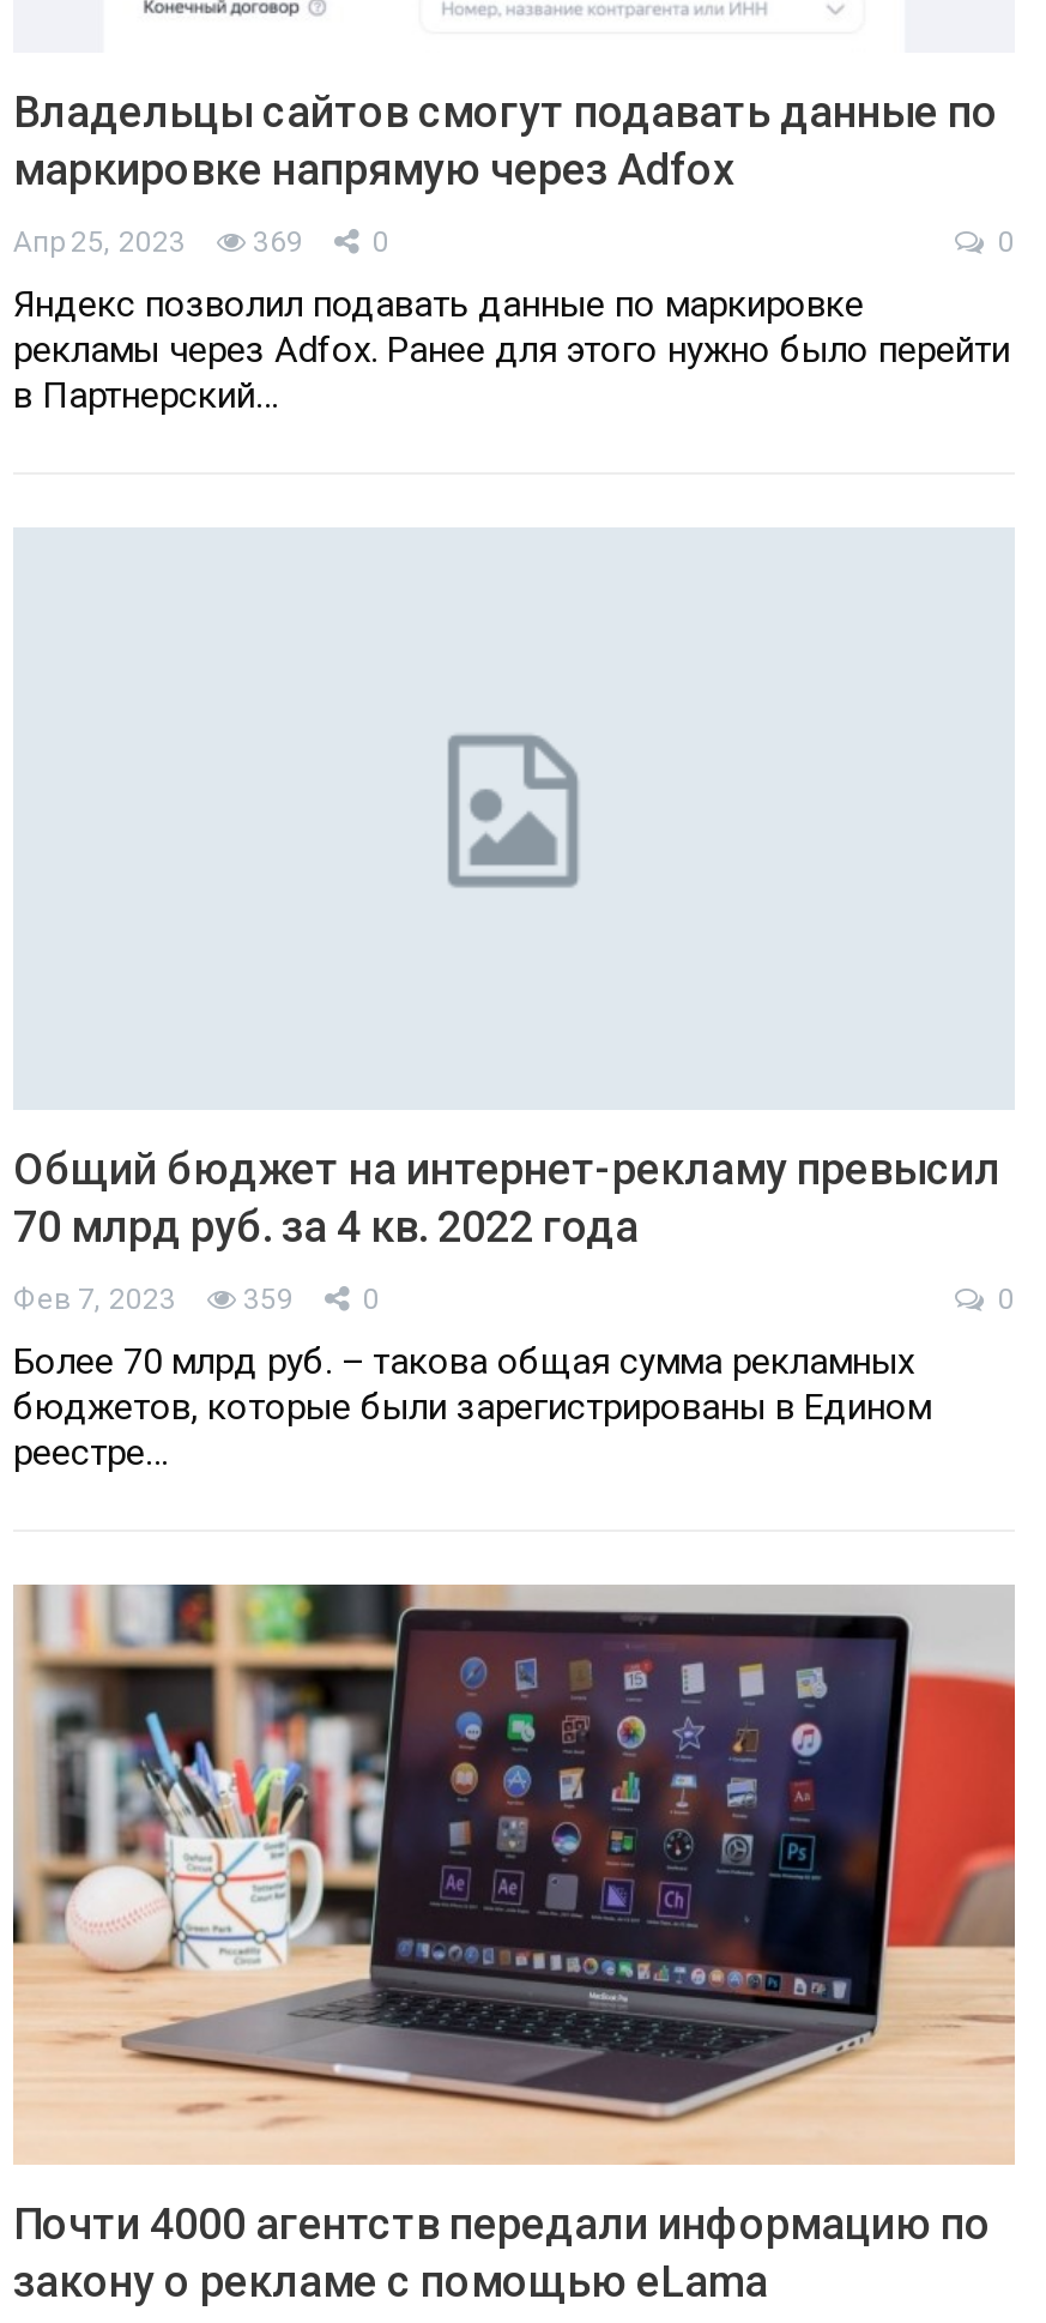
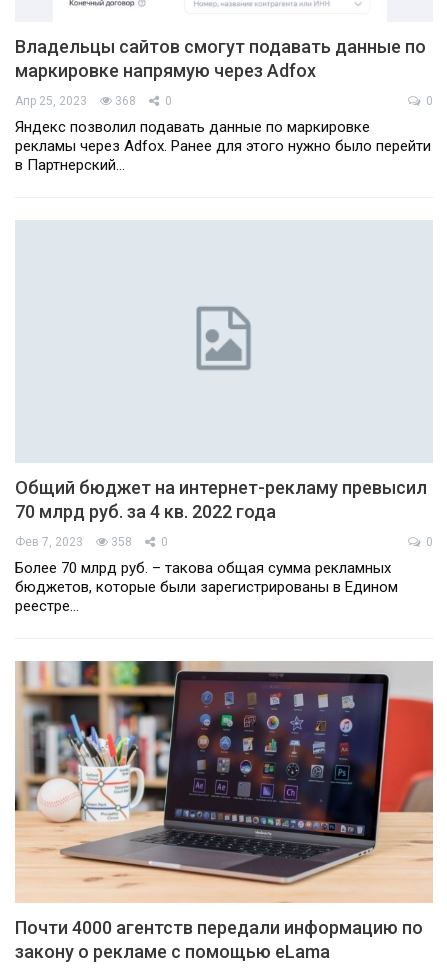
- Апр 25, 2023 369 0
+ Апр 25, 2023 368 0

- Фев 7, 2023 359 0
+ Фев 7, 2023 358 0
